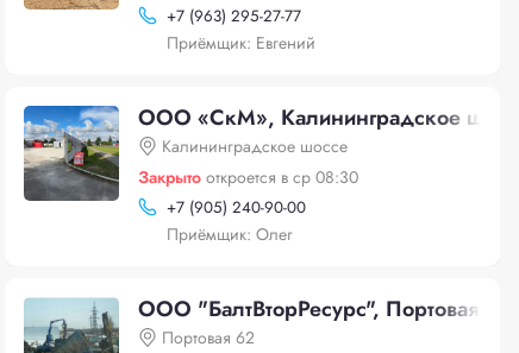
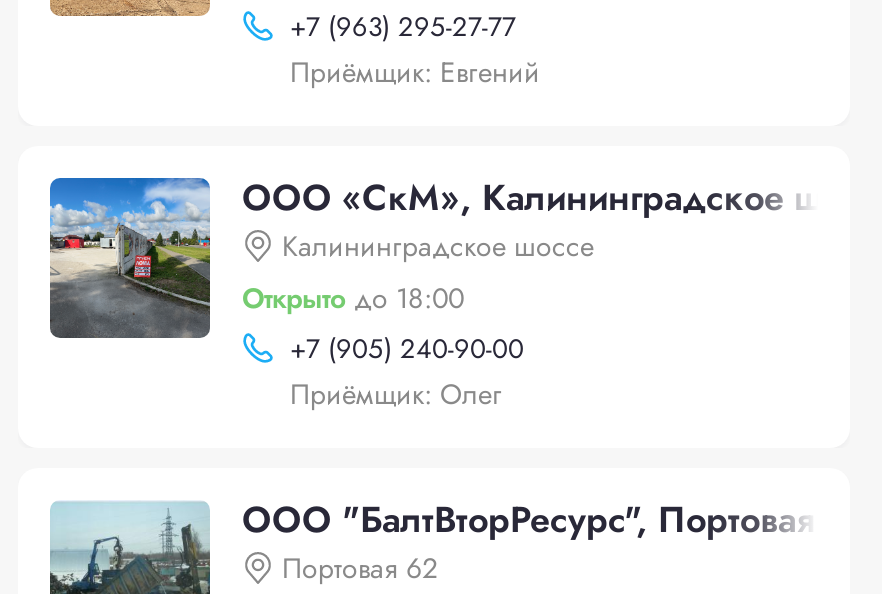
- Закрыто откроется в ср 08:30
+ Открыто до 18:00
